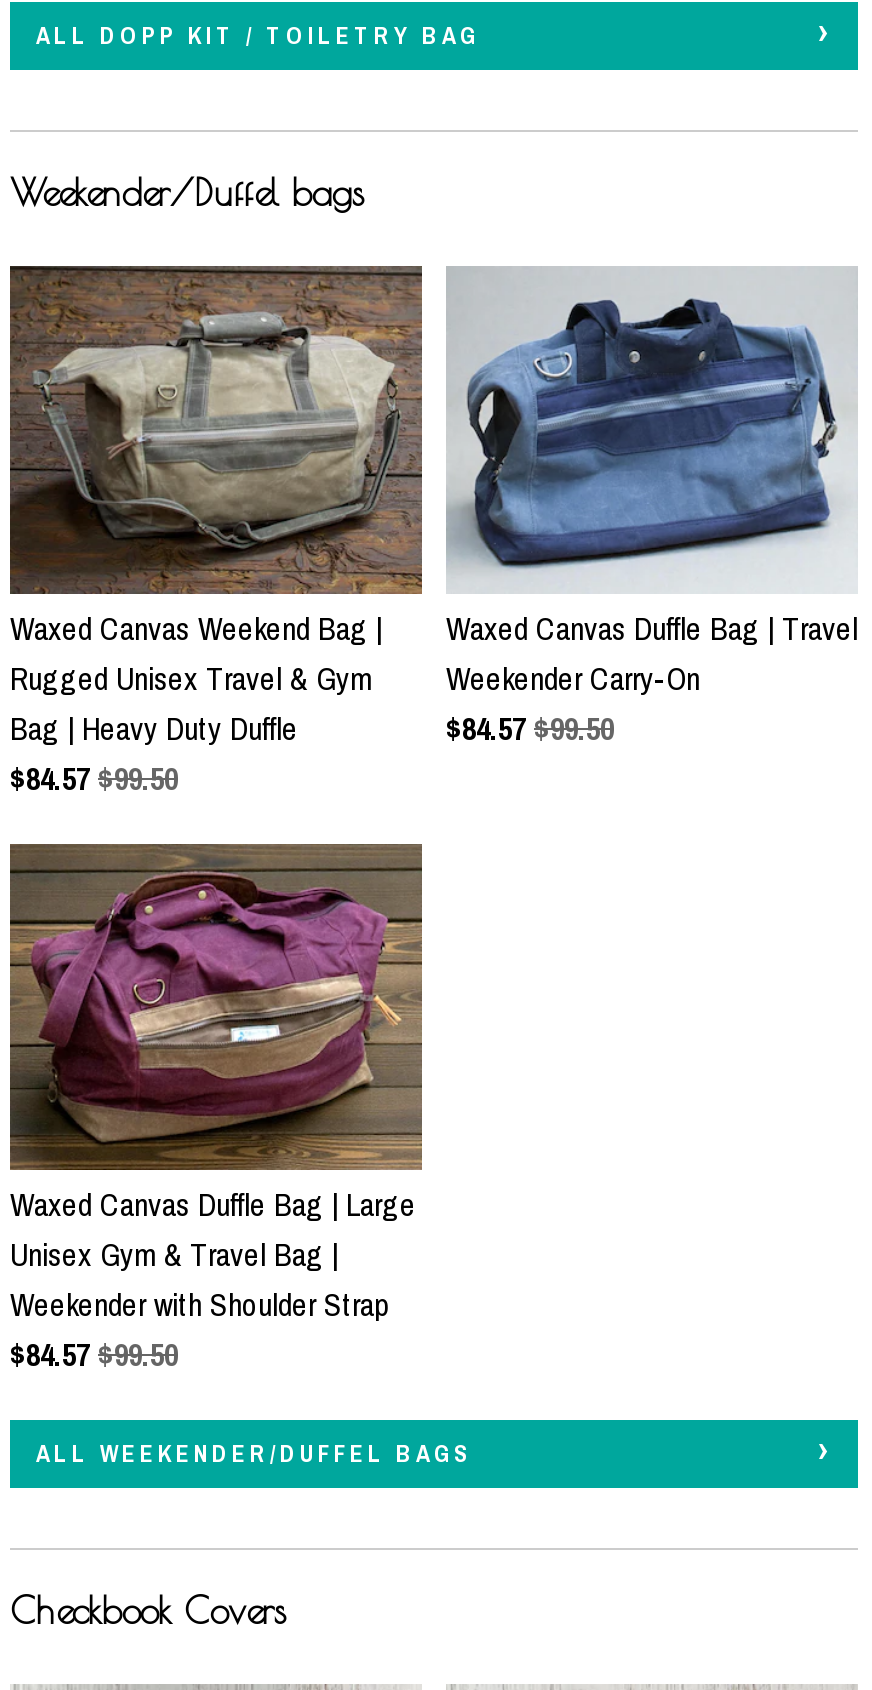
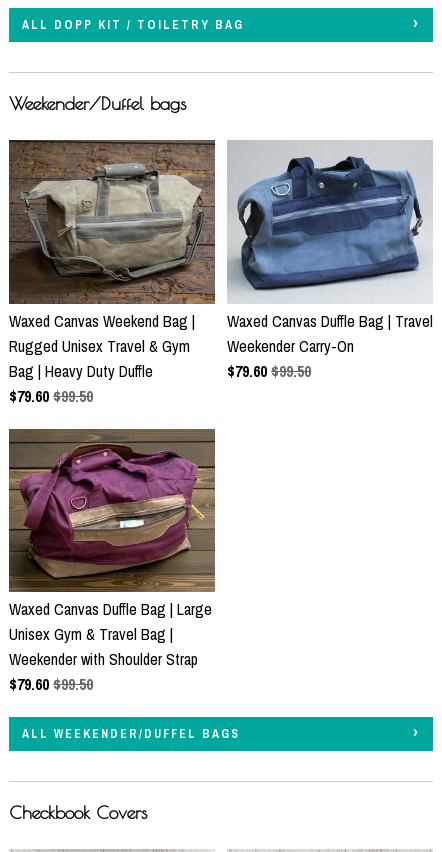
- $84.57 $99.50
+ $79.60 $99.50

- $84.57 $99.50
+ $79.60 $99.50

- $84.57 $99.50
+ $79.60 $99.50
